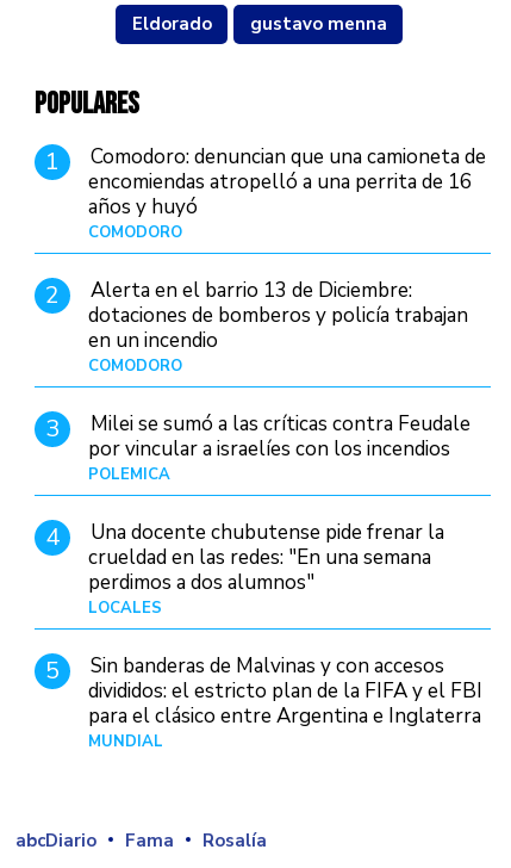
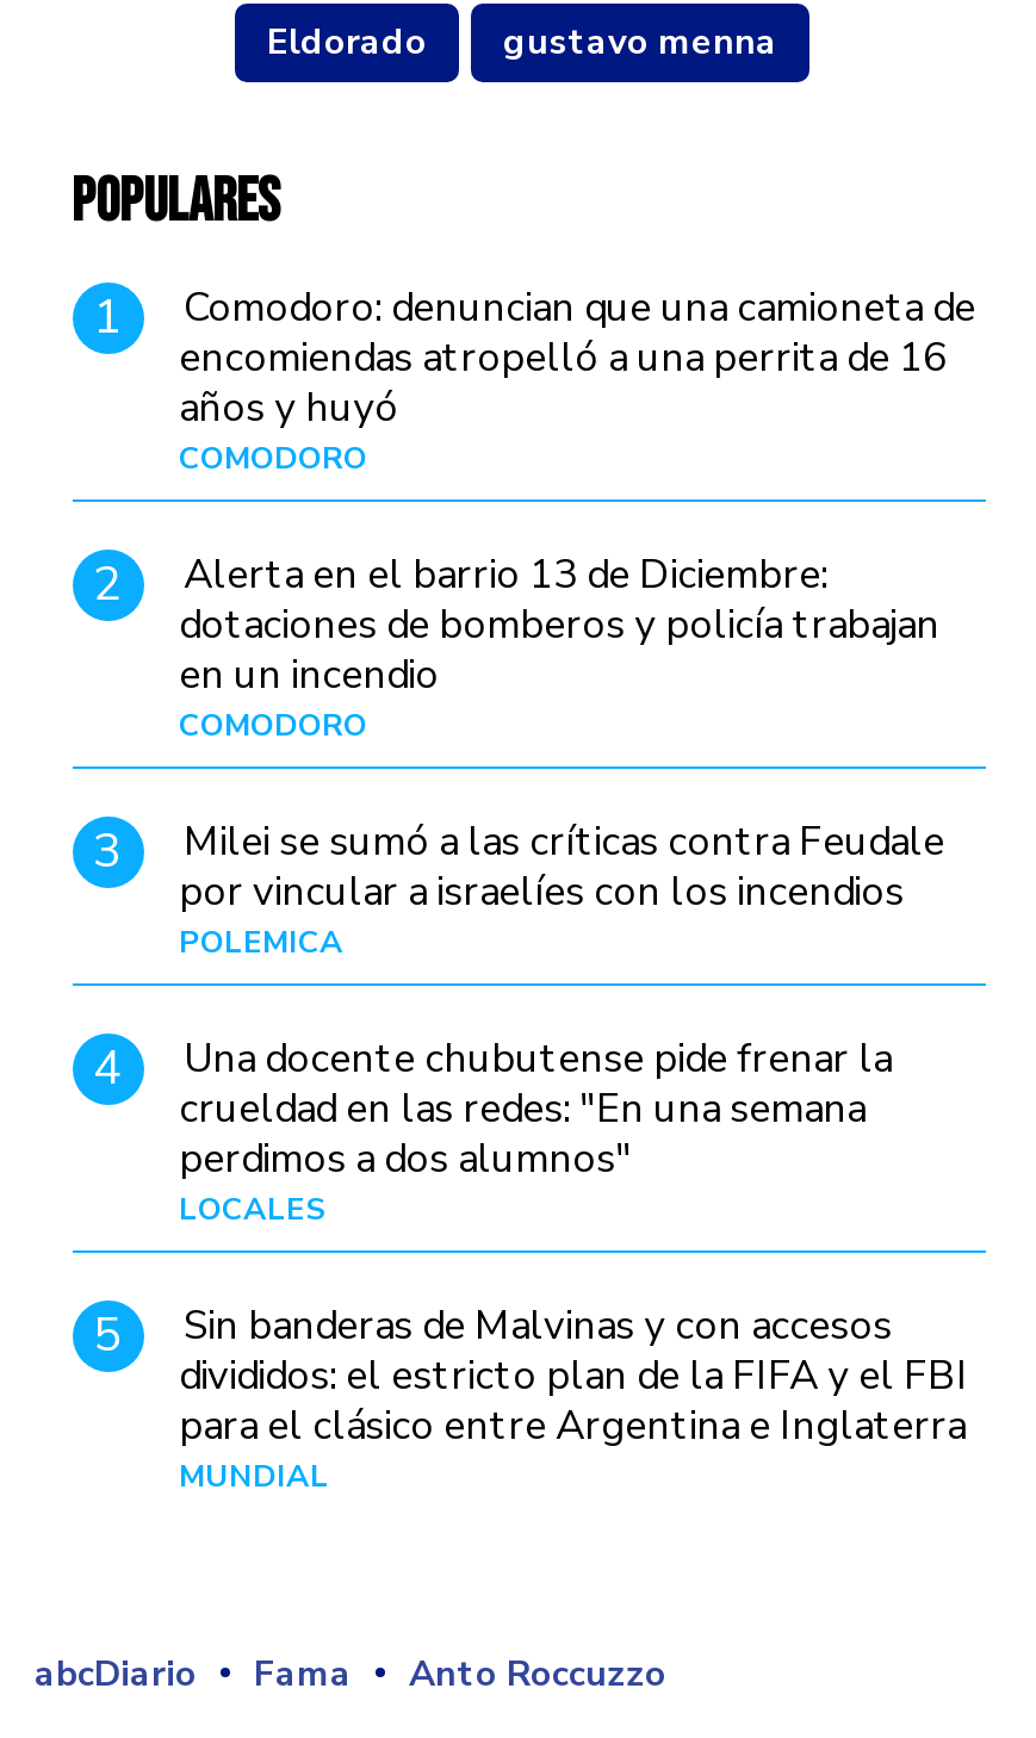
- Rosalía
+ Anto Roccuzzo
